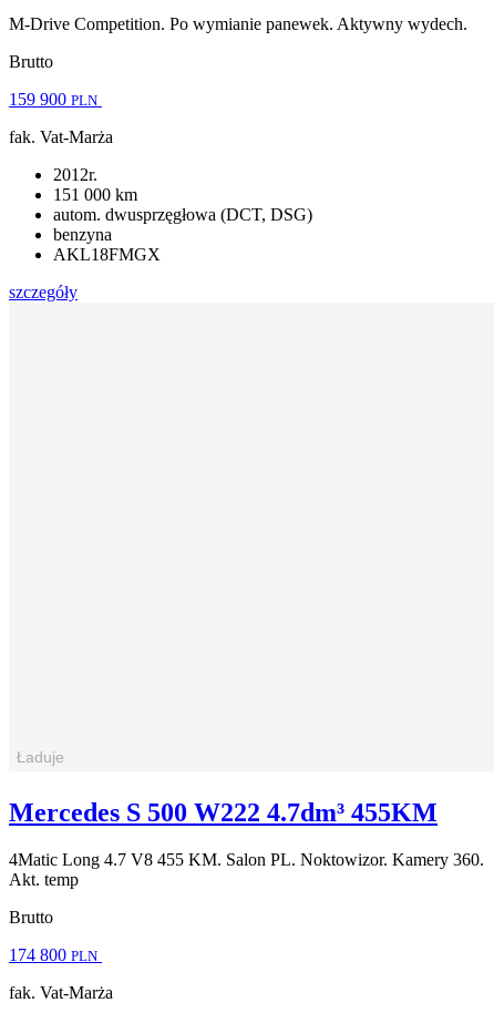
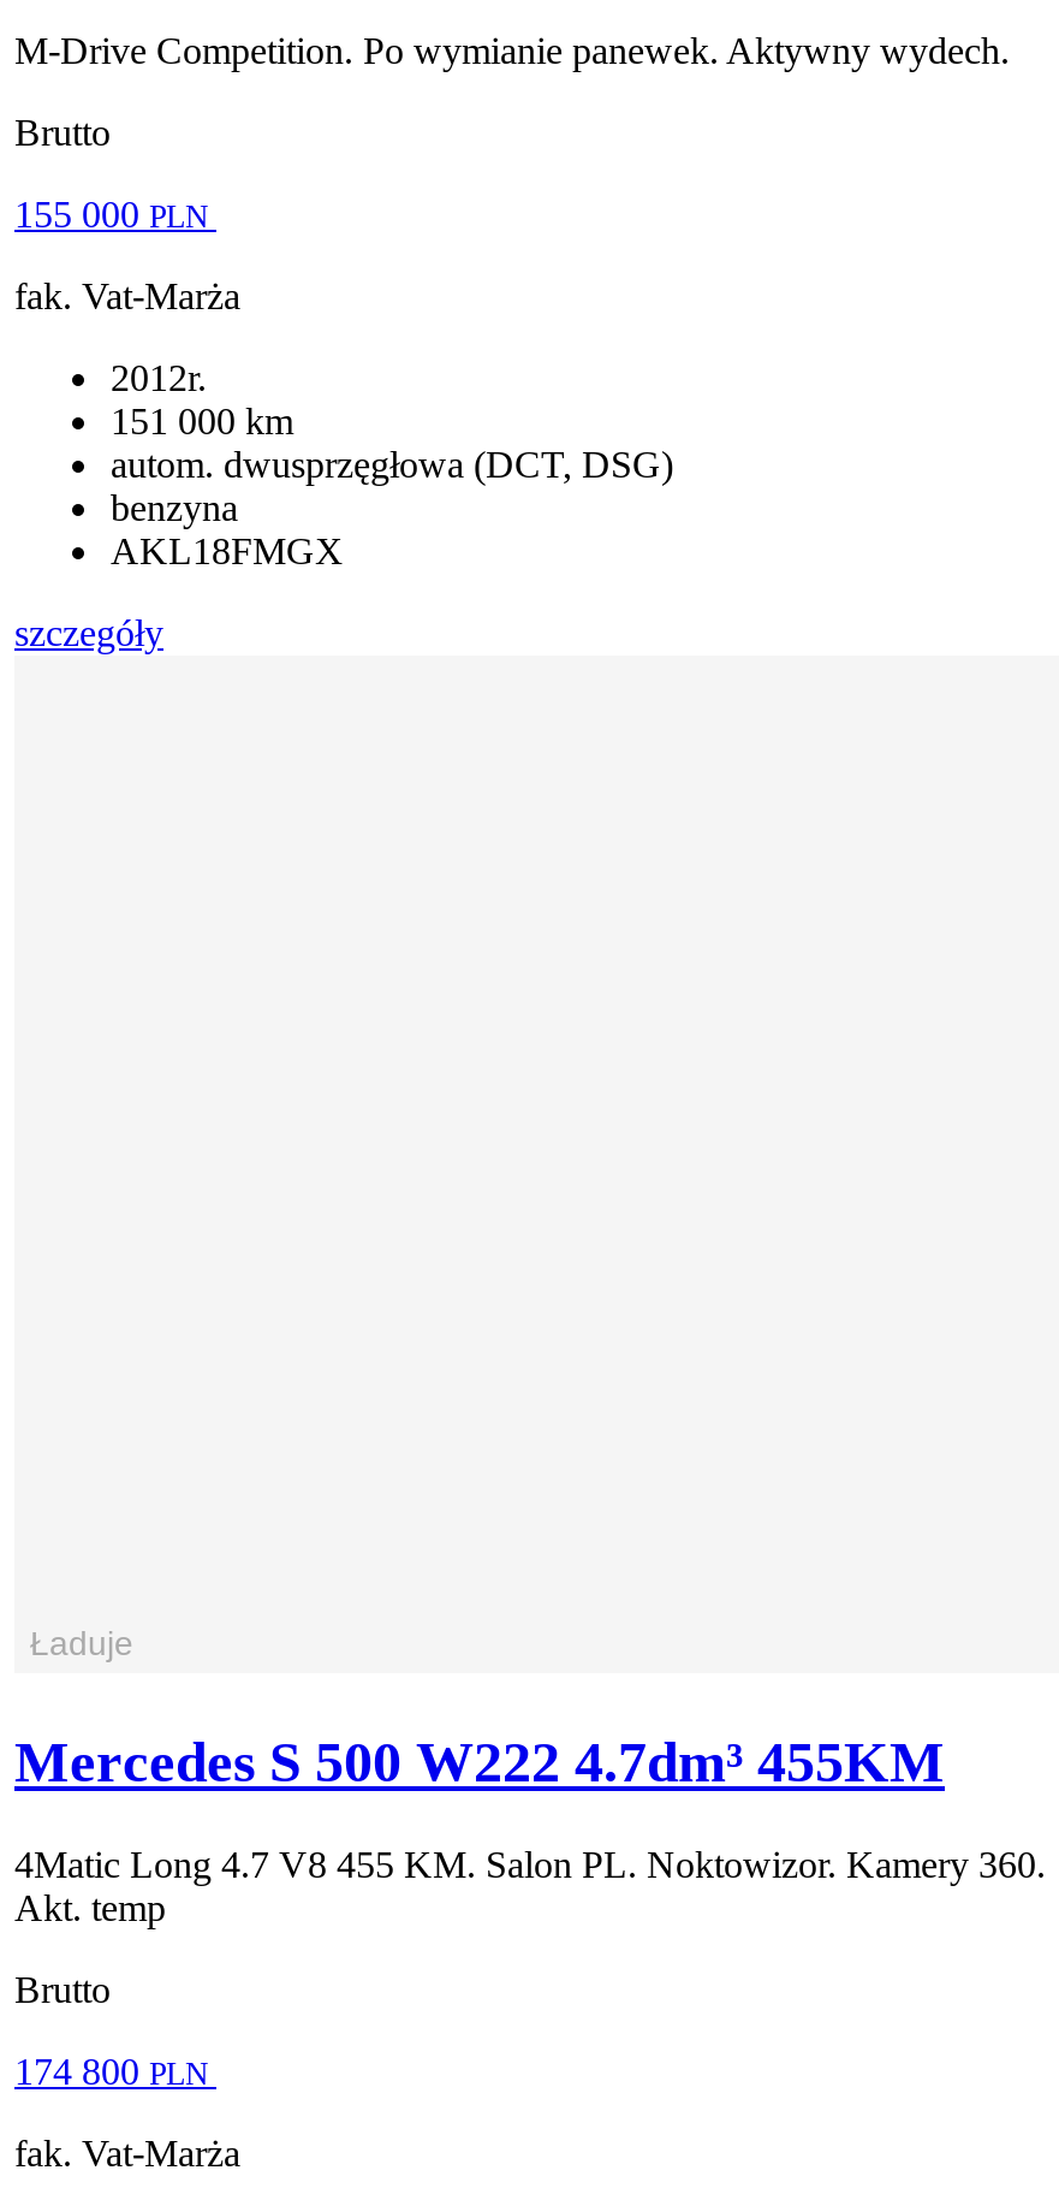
- 159 900 PLN
+ 155 000 PLN
